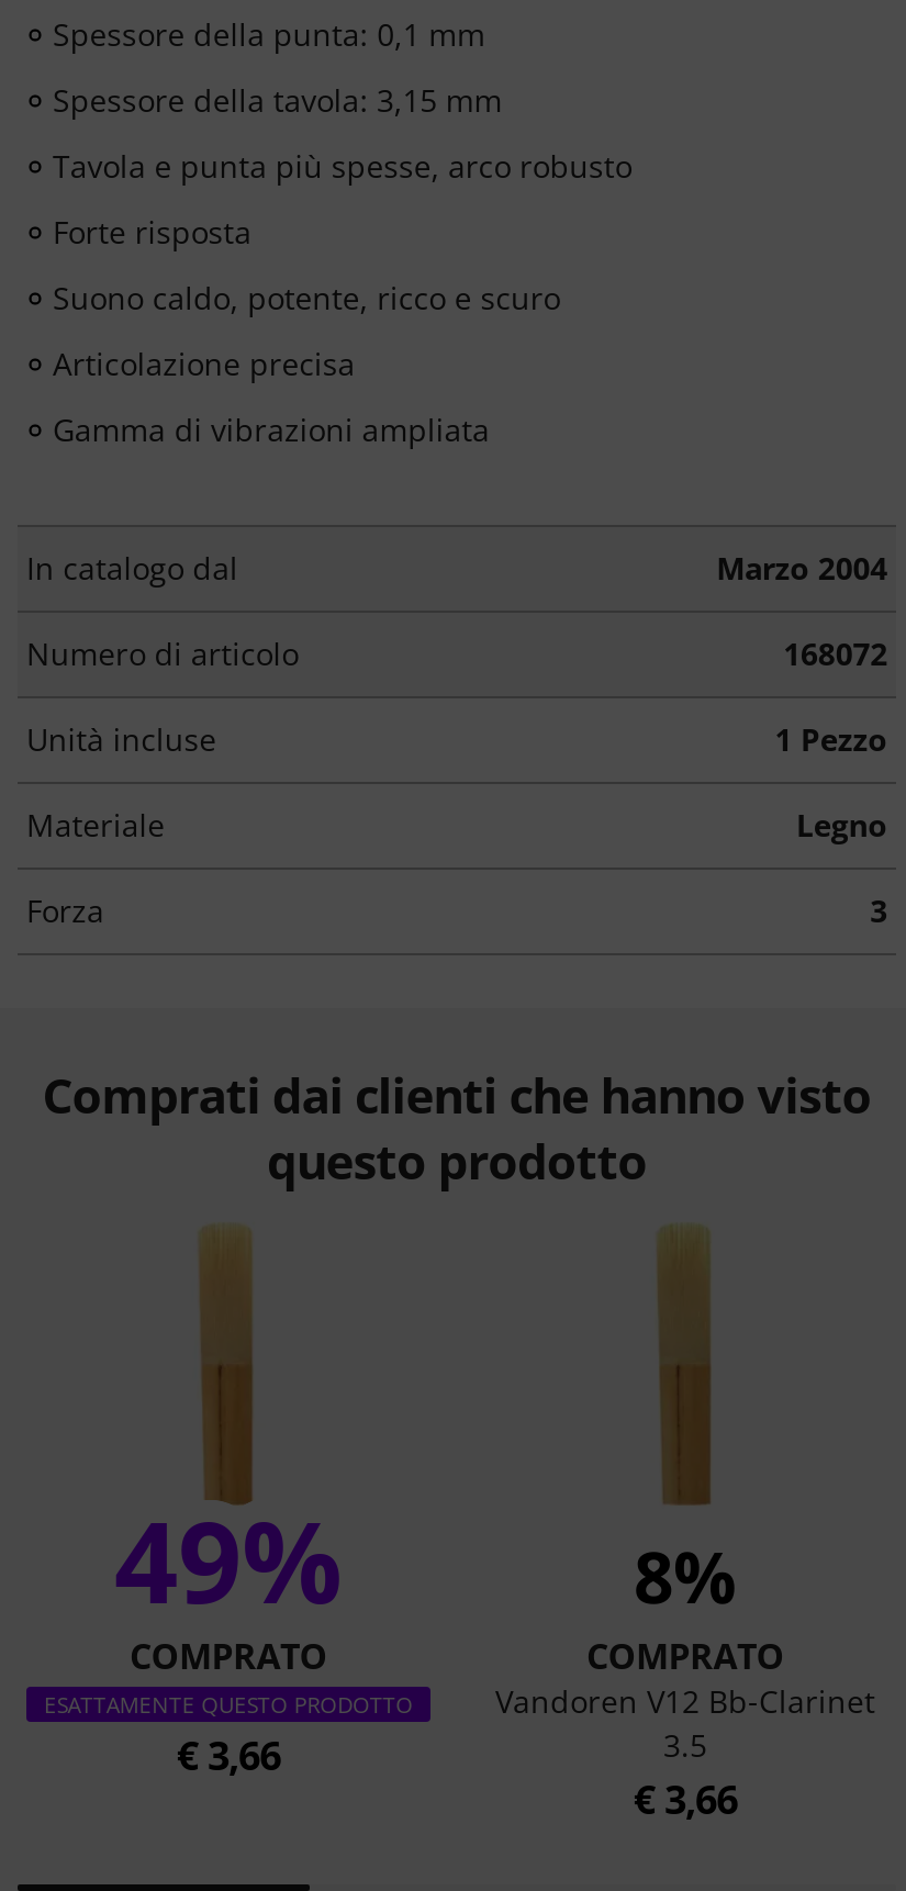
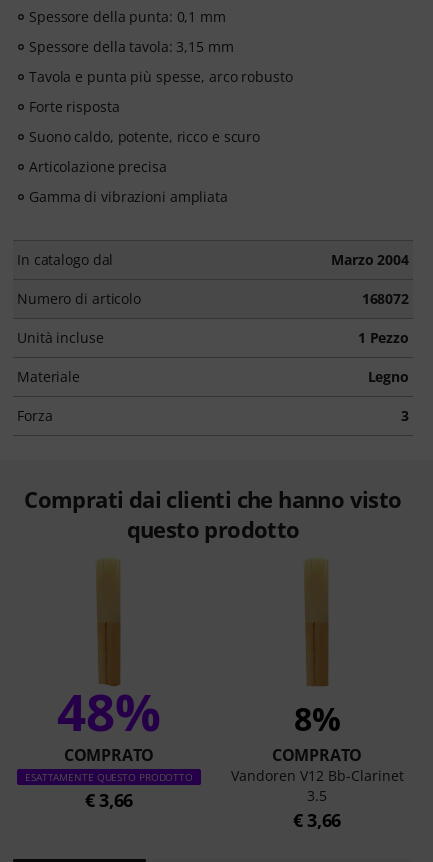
- 49%
+ 48%
